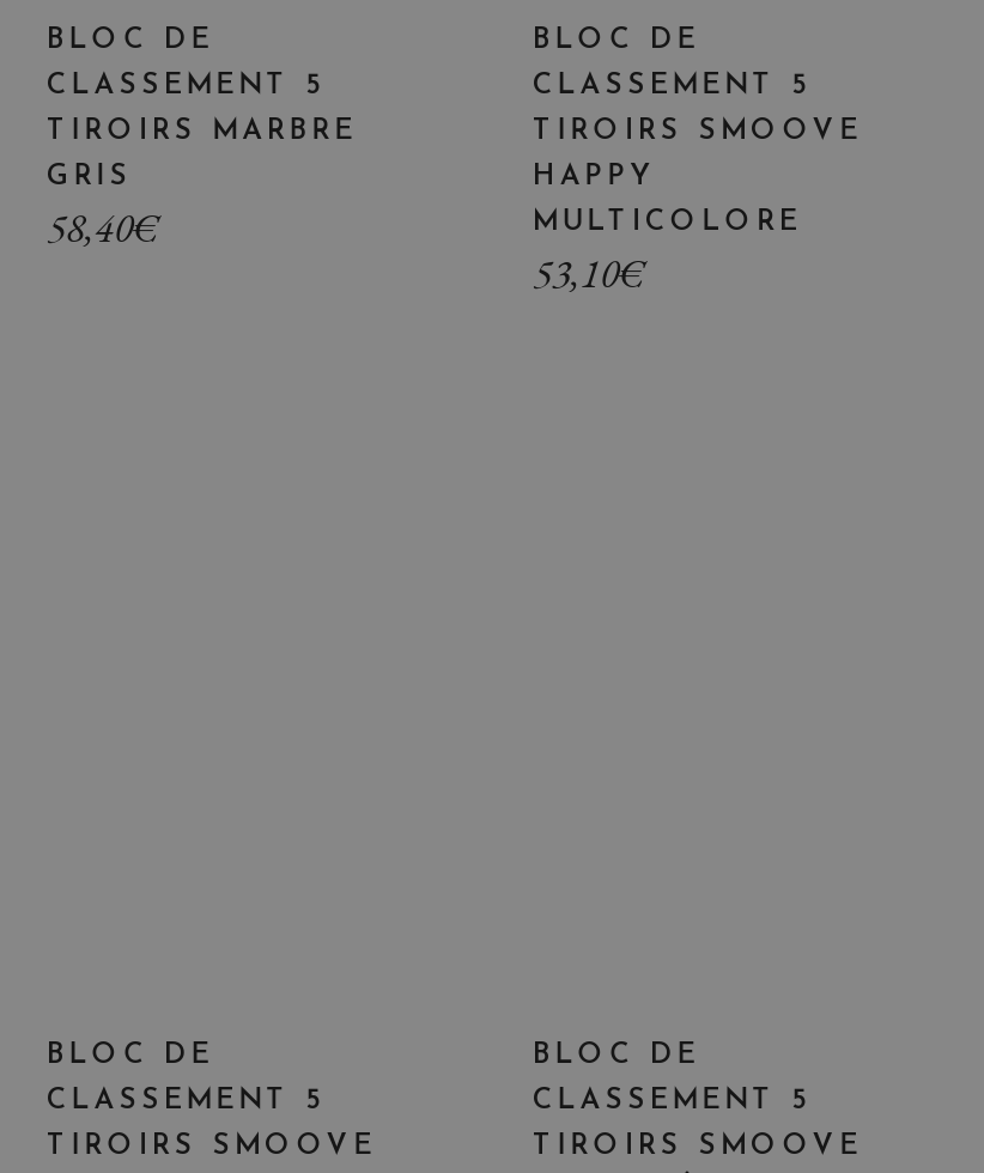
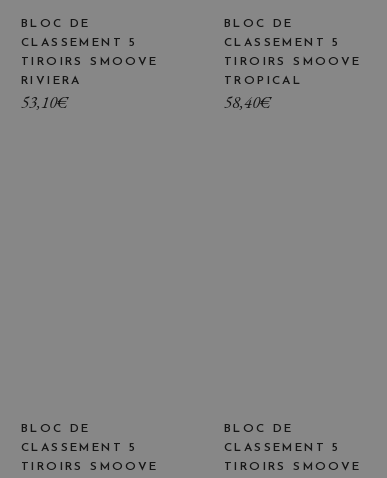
- TIROIRS MARBRE
+ TIROIRS SMOOVE

- GRIS
- 58,40€
+ RIVIERA
+ 53,10€

- HAPPY
- MULTICOLORE
- 53,10€
+ TROPICAL
+ 58,40€
